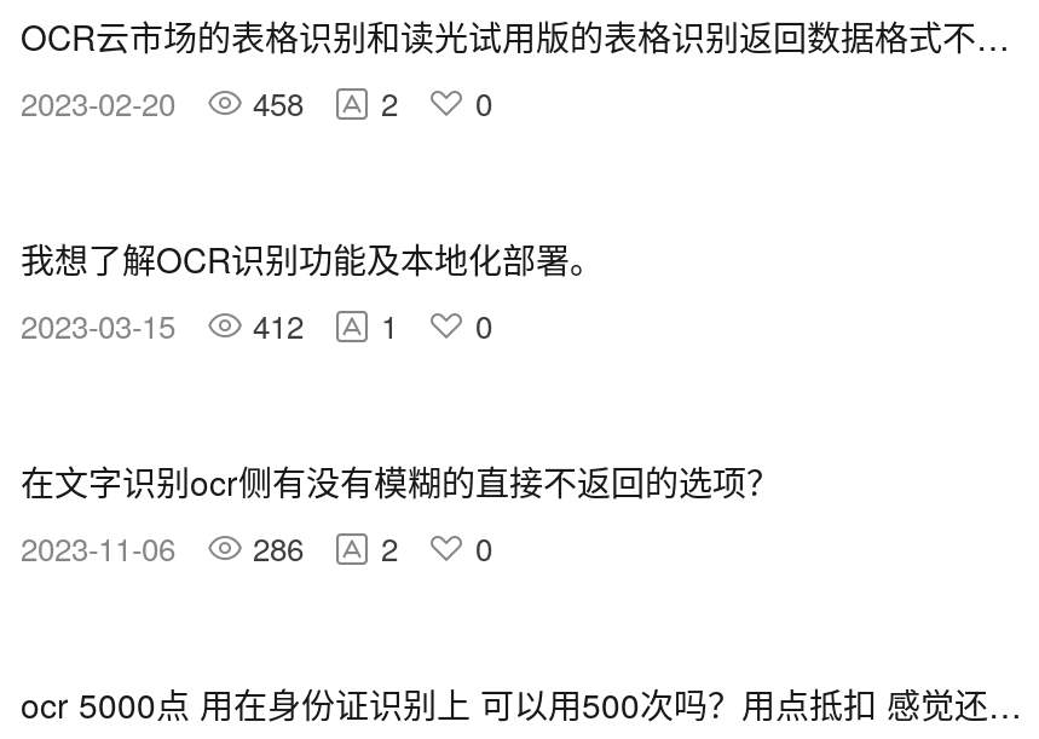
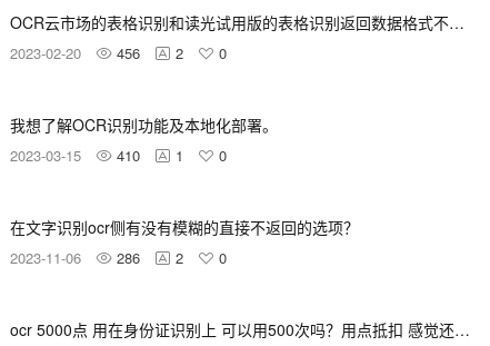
- 2023-02-20 458 2 0
+ 2023-02-20 456 2 0

- 2023-03-15 412 1 0
+ 2023-03-15 410 1 0
